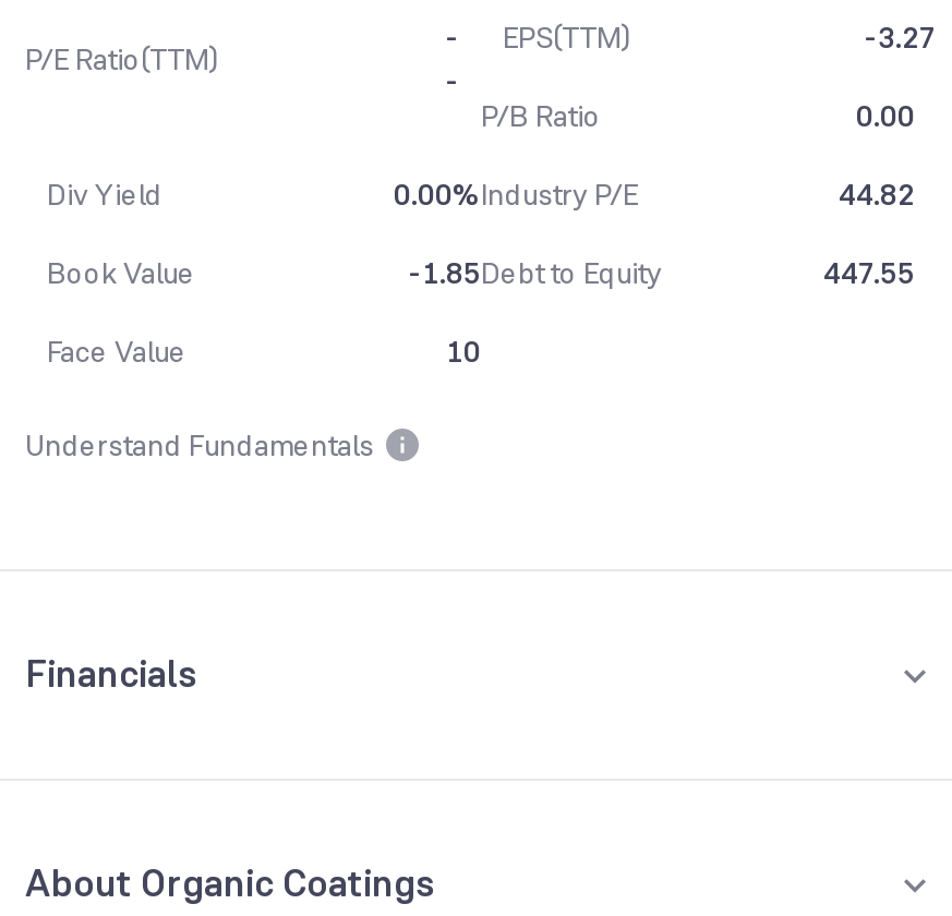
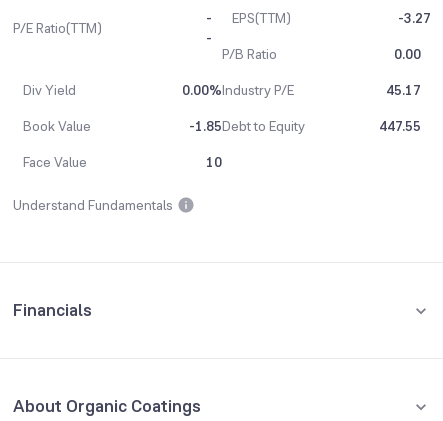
- 44.82
+ 45.17
